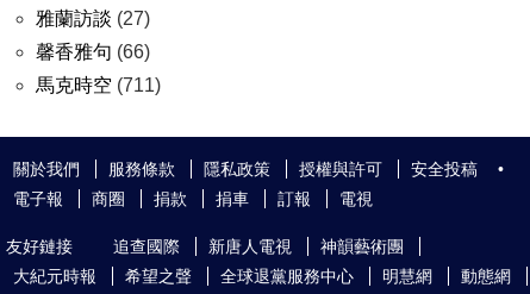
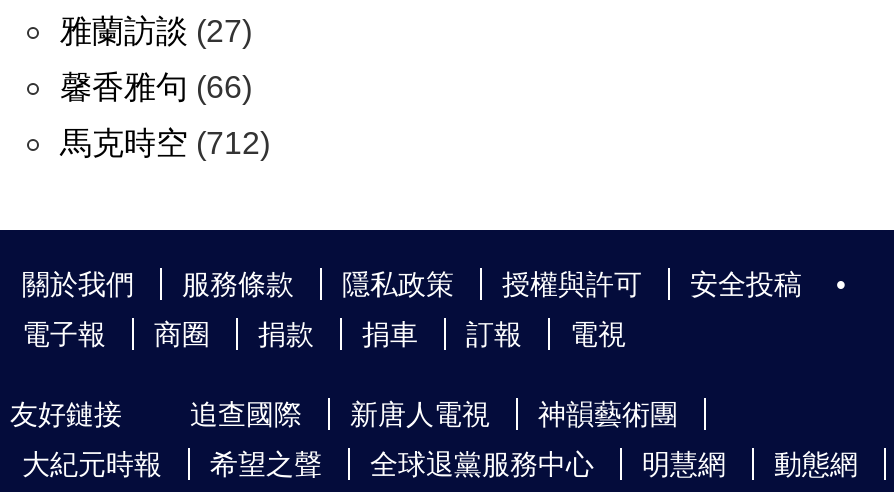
- 馬克時空(711)
+ 馬克時空(712)
